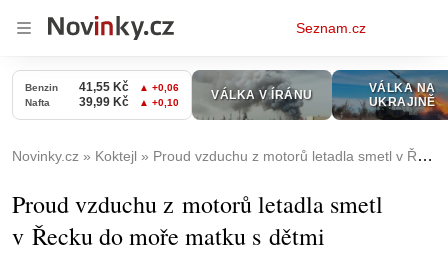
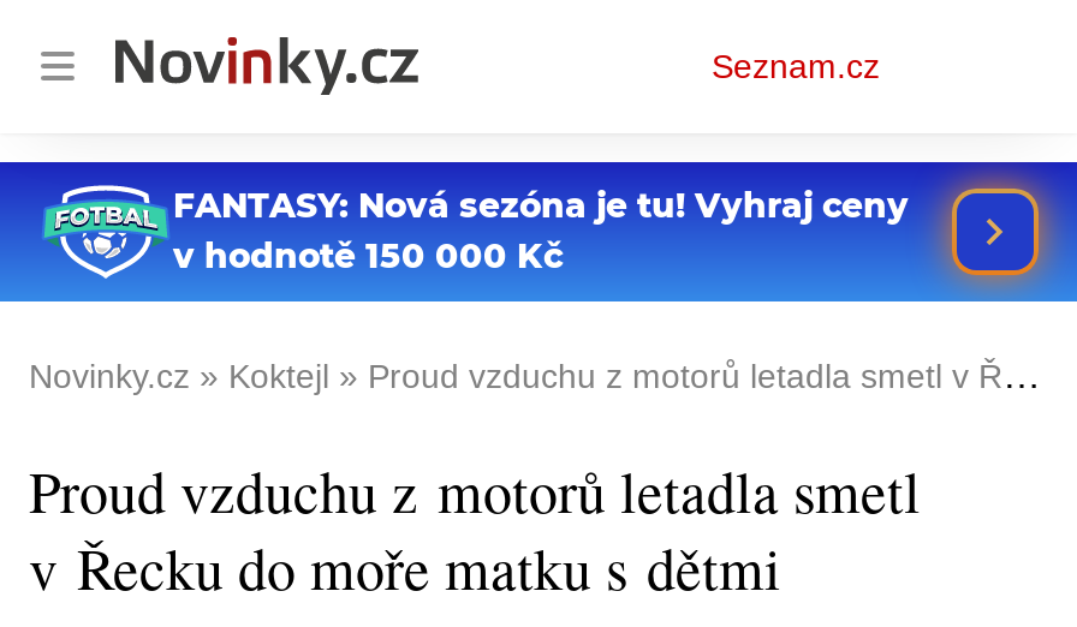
- [image]
+ [image]
